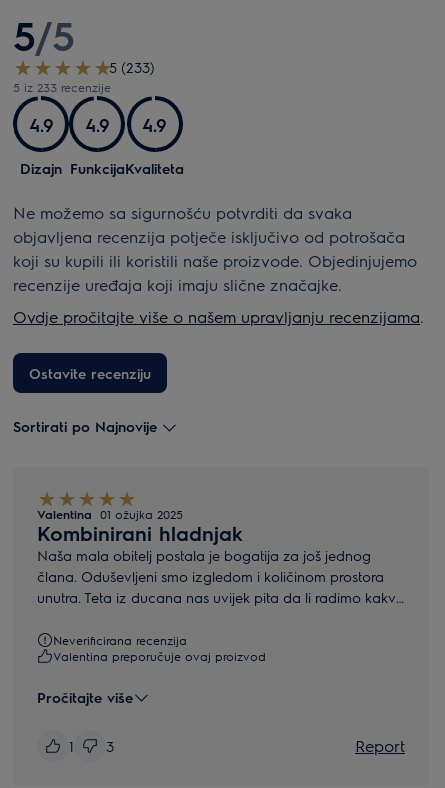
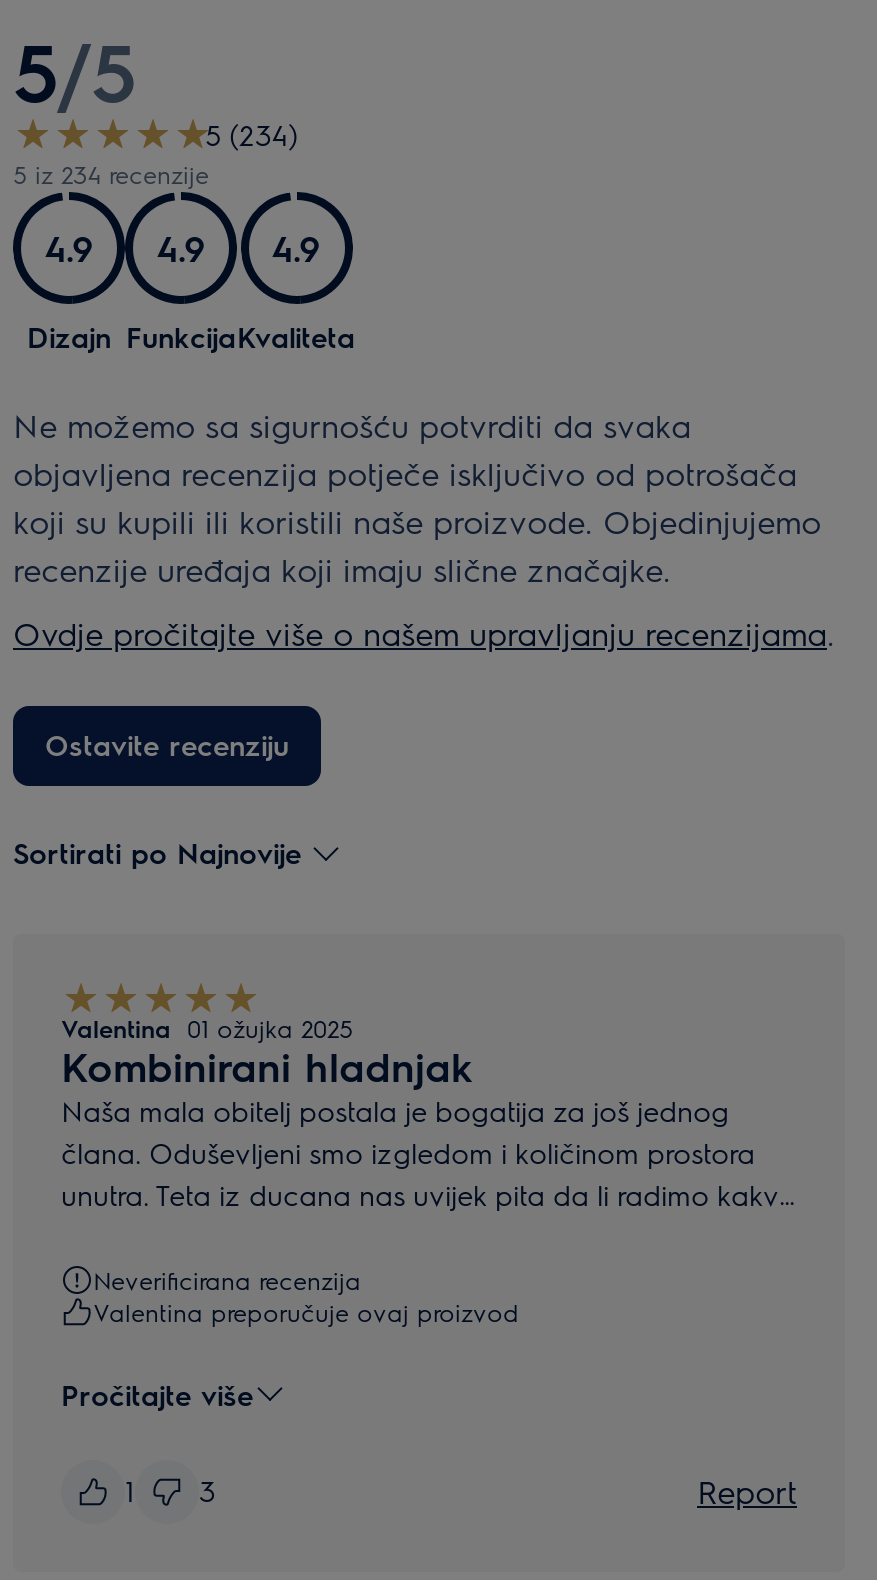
- 5 (233)
+ 5 (234)

- 5 iz 233 recenzije
+ 5 iz 234 recenzije
